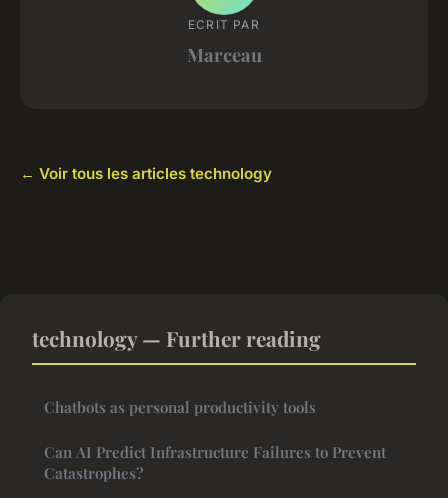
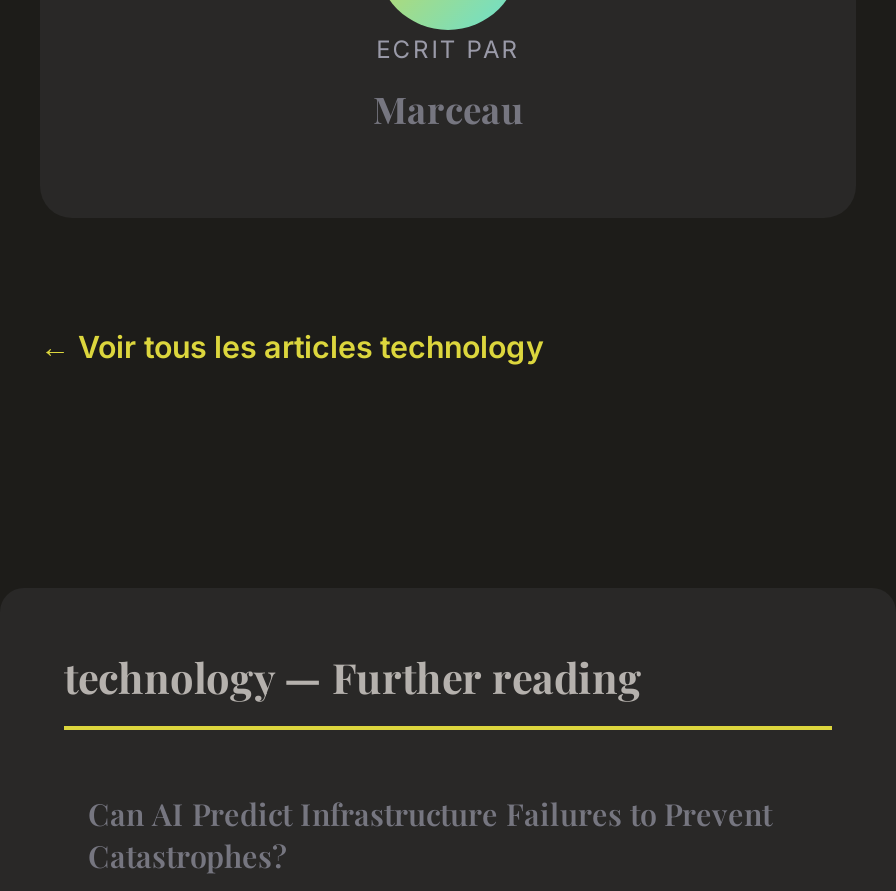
- Chatbots as personal productivity tools
